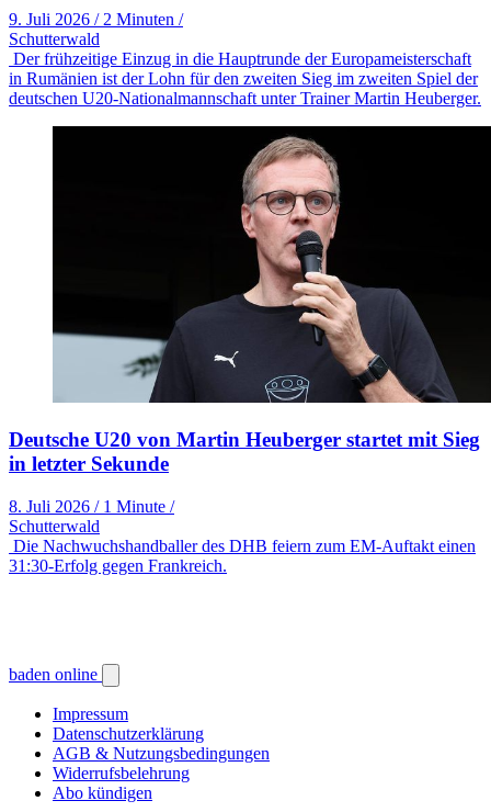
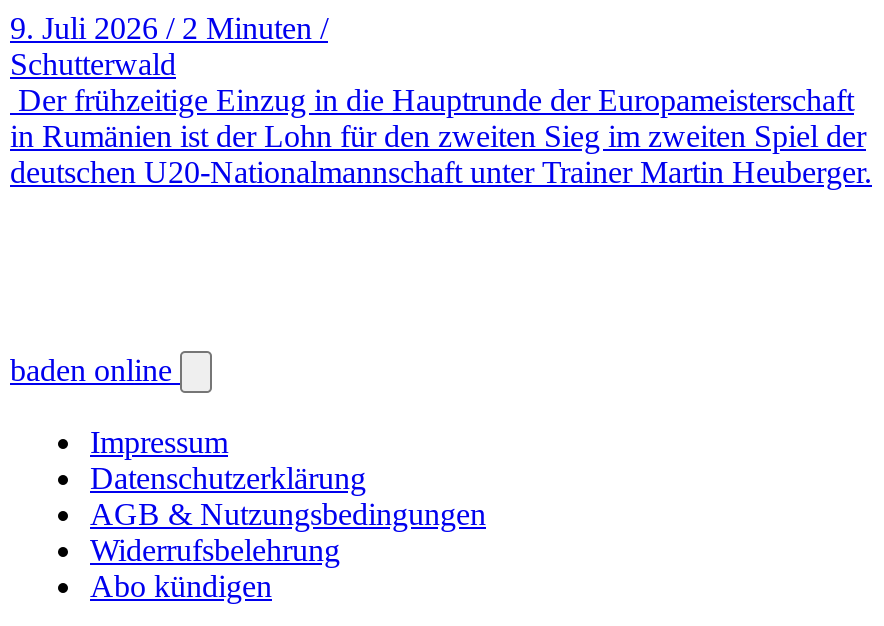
- [image]
- Deutsche U20 von Martin Heuberger startet mit Sieg
- in letzter Sekunde
- 8. Juli 2026 / 1 Minute /
- Schutterwald
- Die Nachwuchshandballer des DHB feiern zum EM-Auftakt einen
- 31:30-Erfolg gegen Frankreich.
